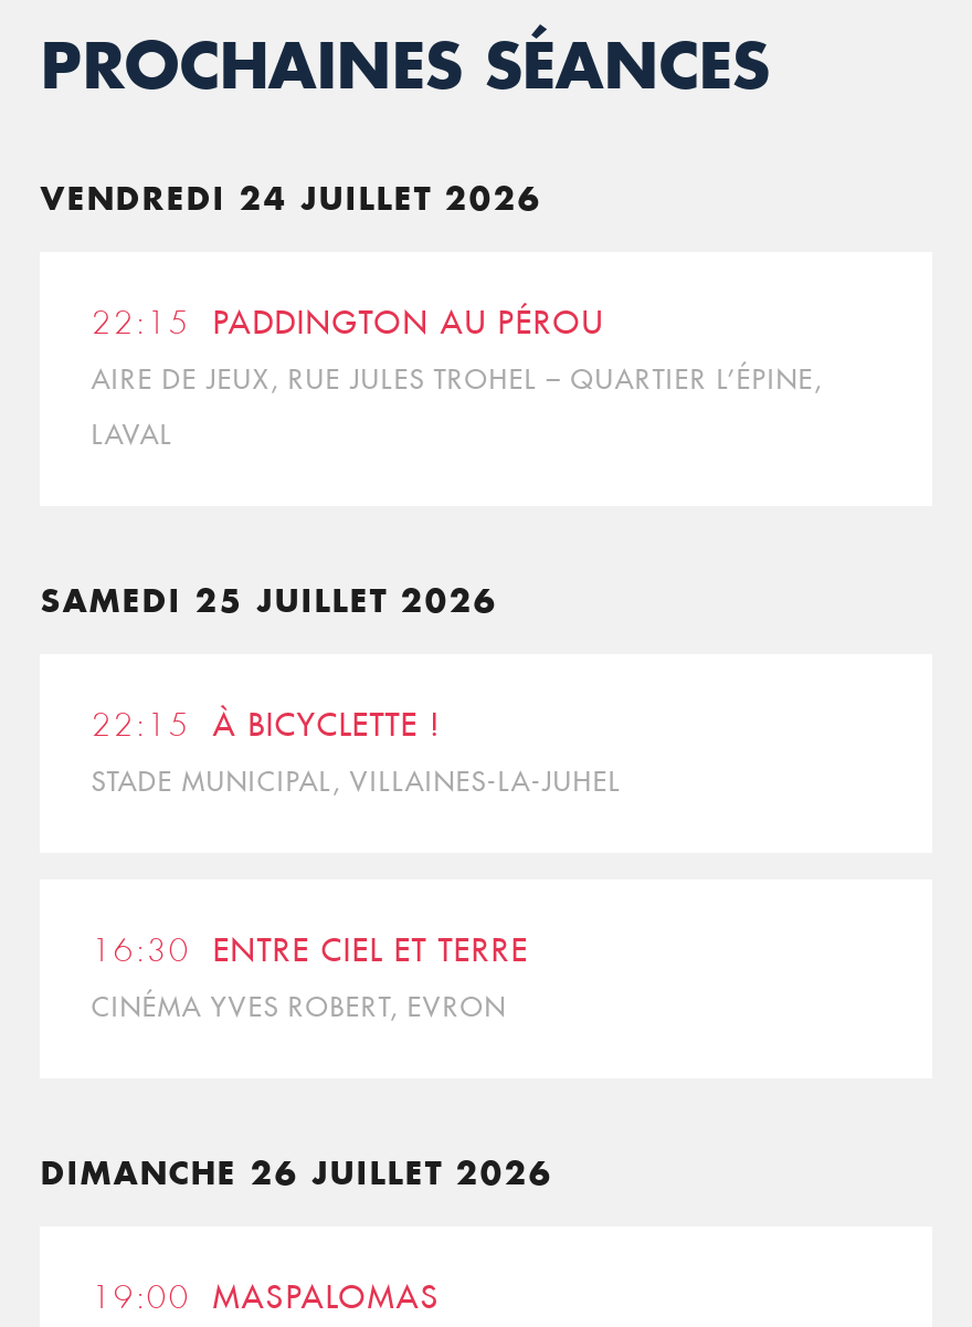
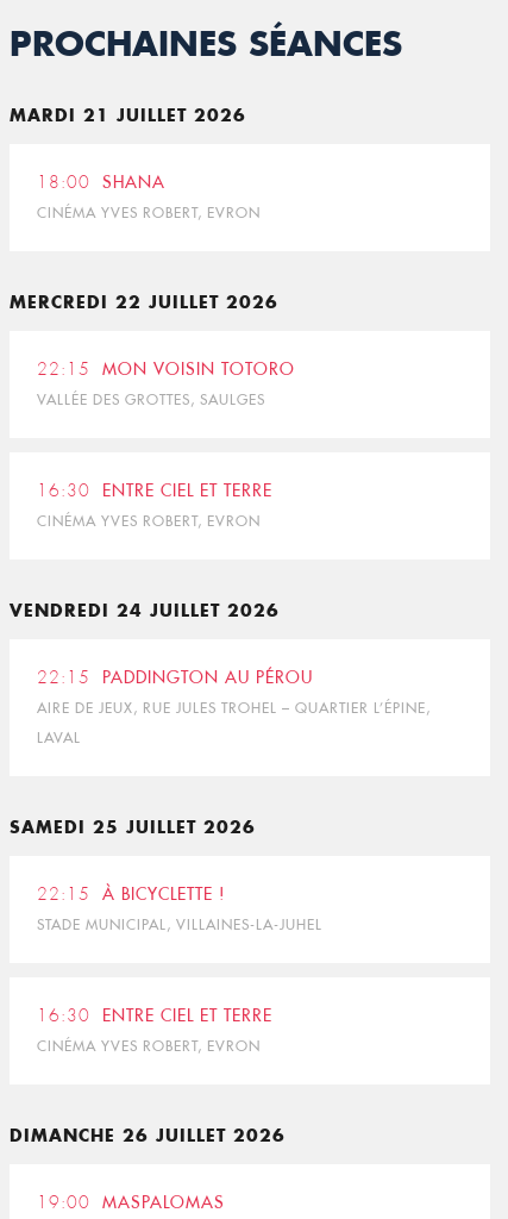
+ MARDI 21 JUILLET 2026
+ 18:00 SHANA
+ CINÉMA YVES ROBERT, EVRON

+ MERCREDI 22 JUILLET 2026
+ 22:15 MON VOISIN TOTORO
+ VALLÉE DES GROTTES, SAULGES

+ 16:30 ENTRE CIEL ET TERRE
+ CINÉMA YVES ROBERT, EVRON
